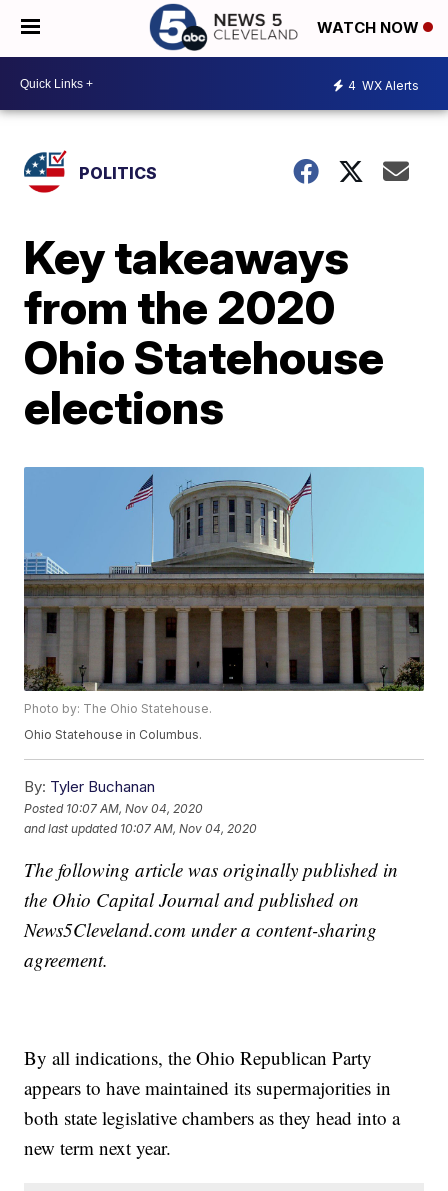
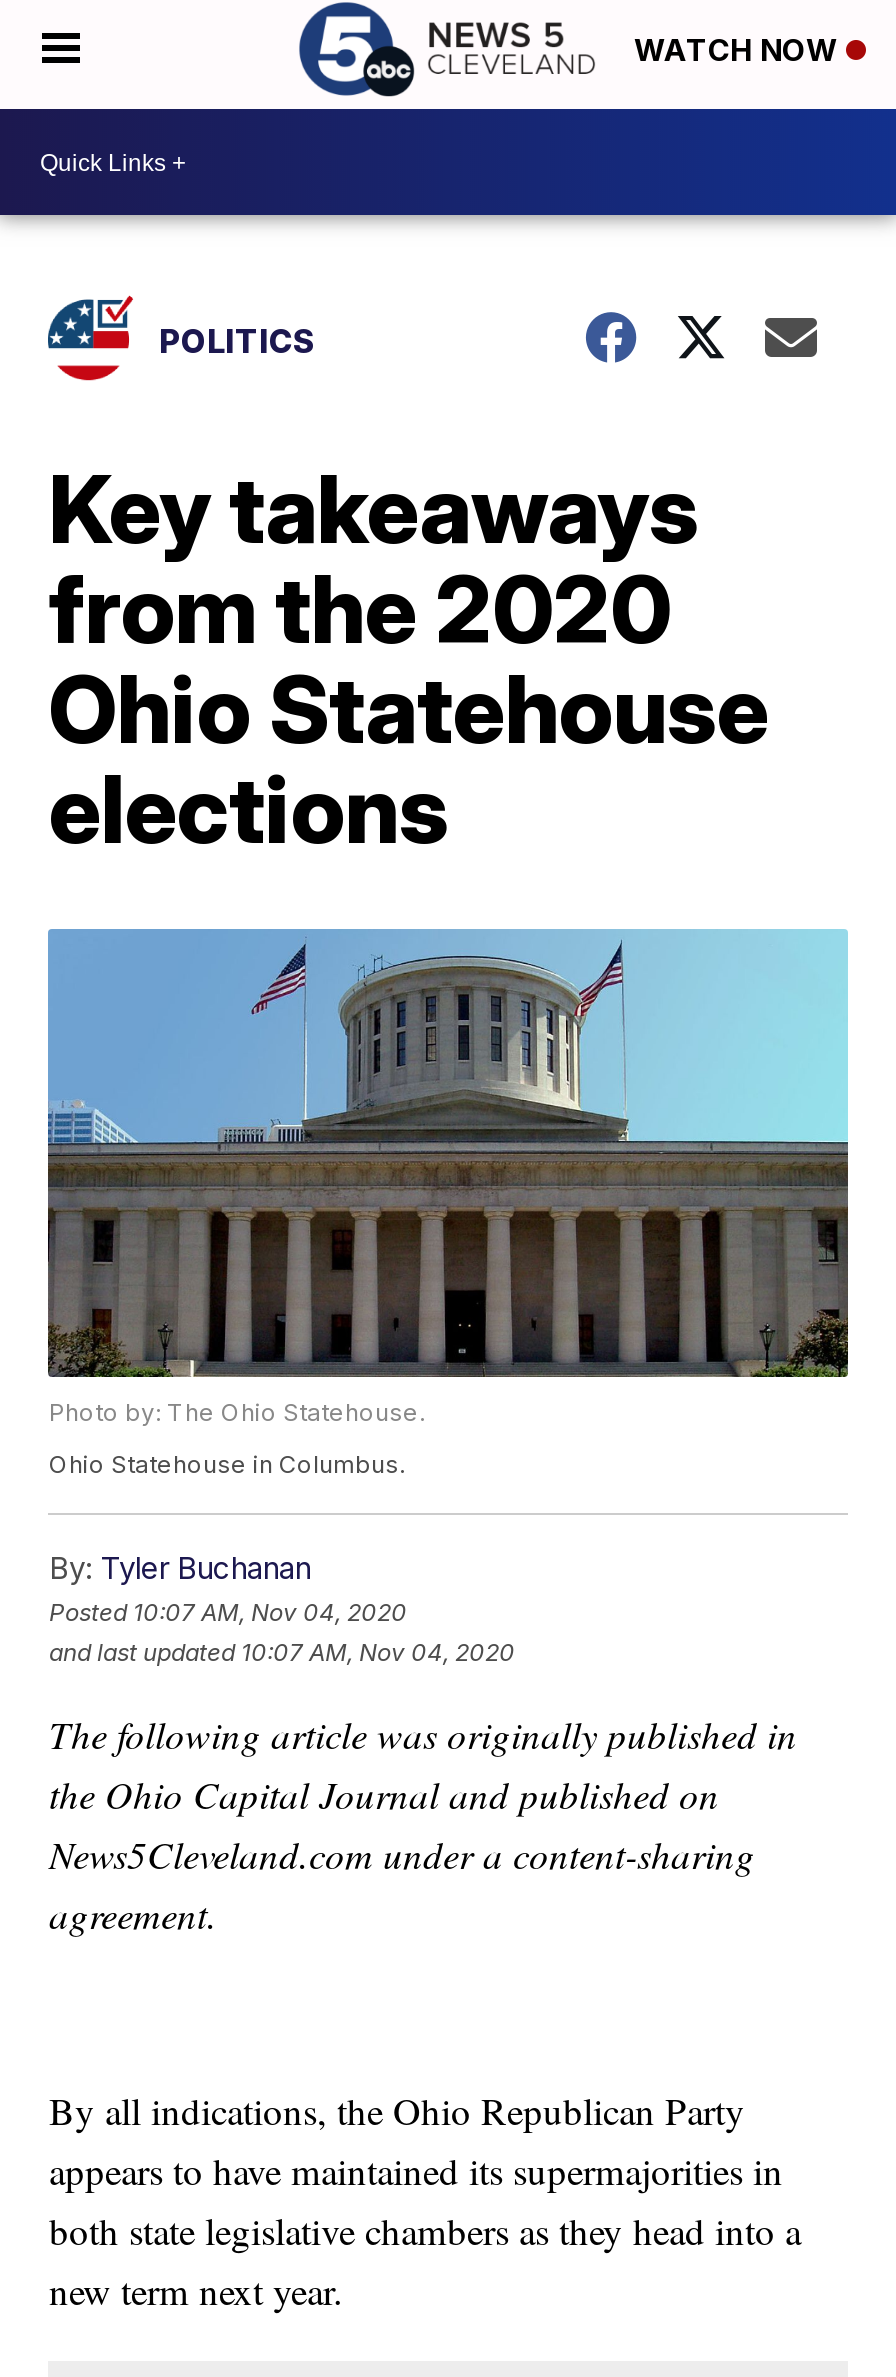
- 4 WX Alerts
